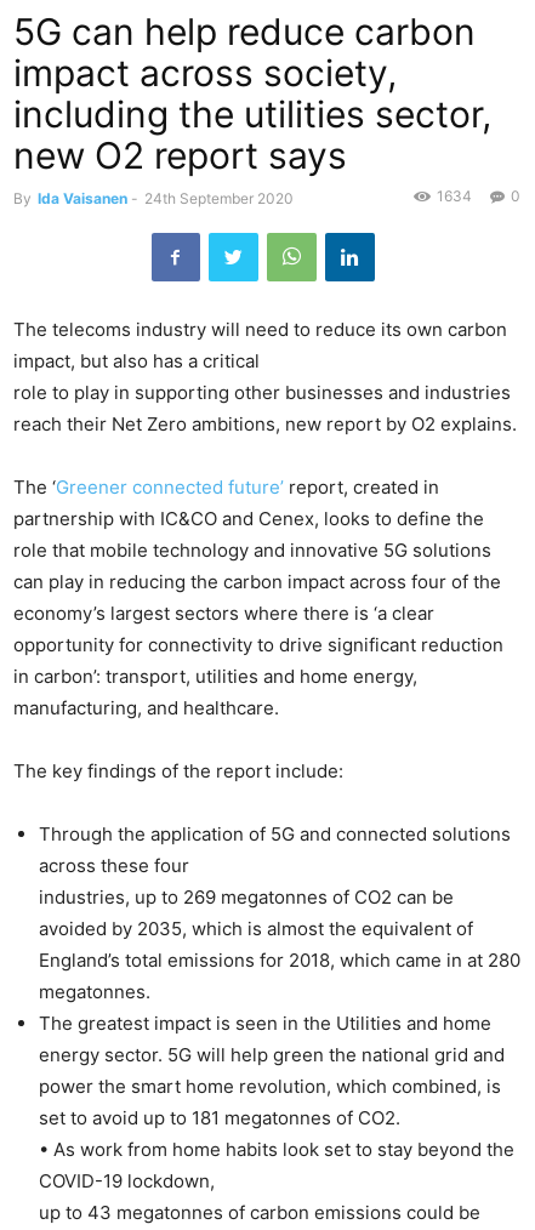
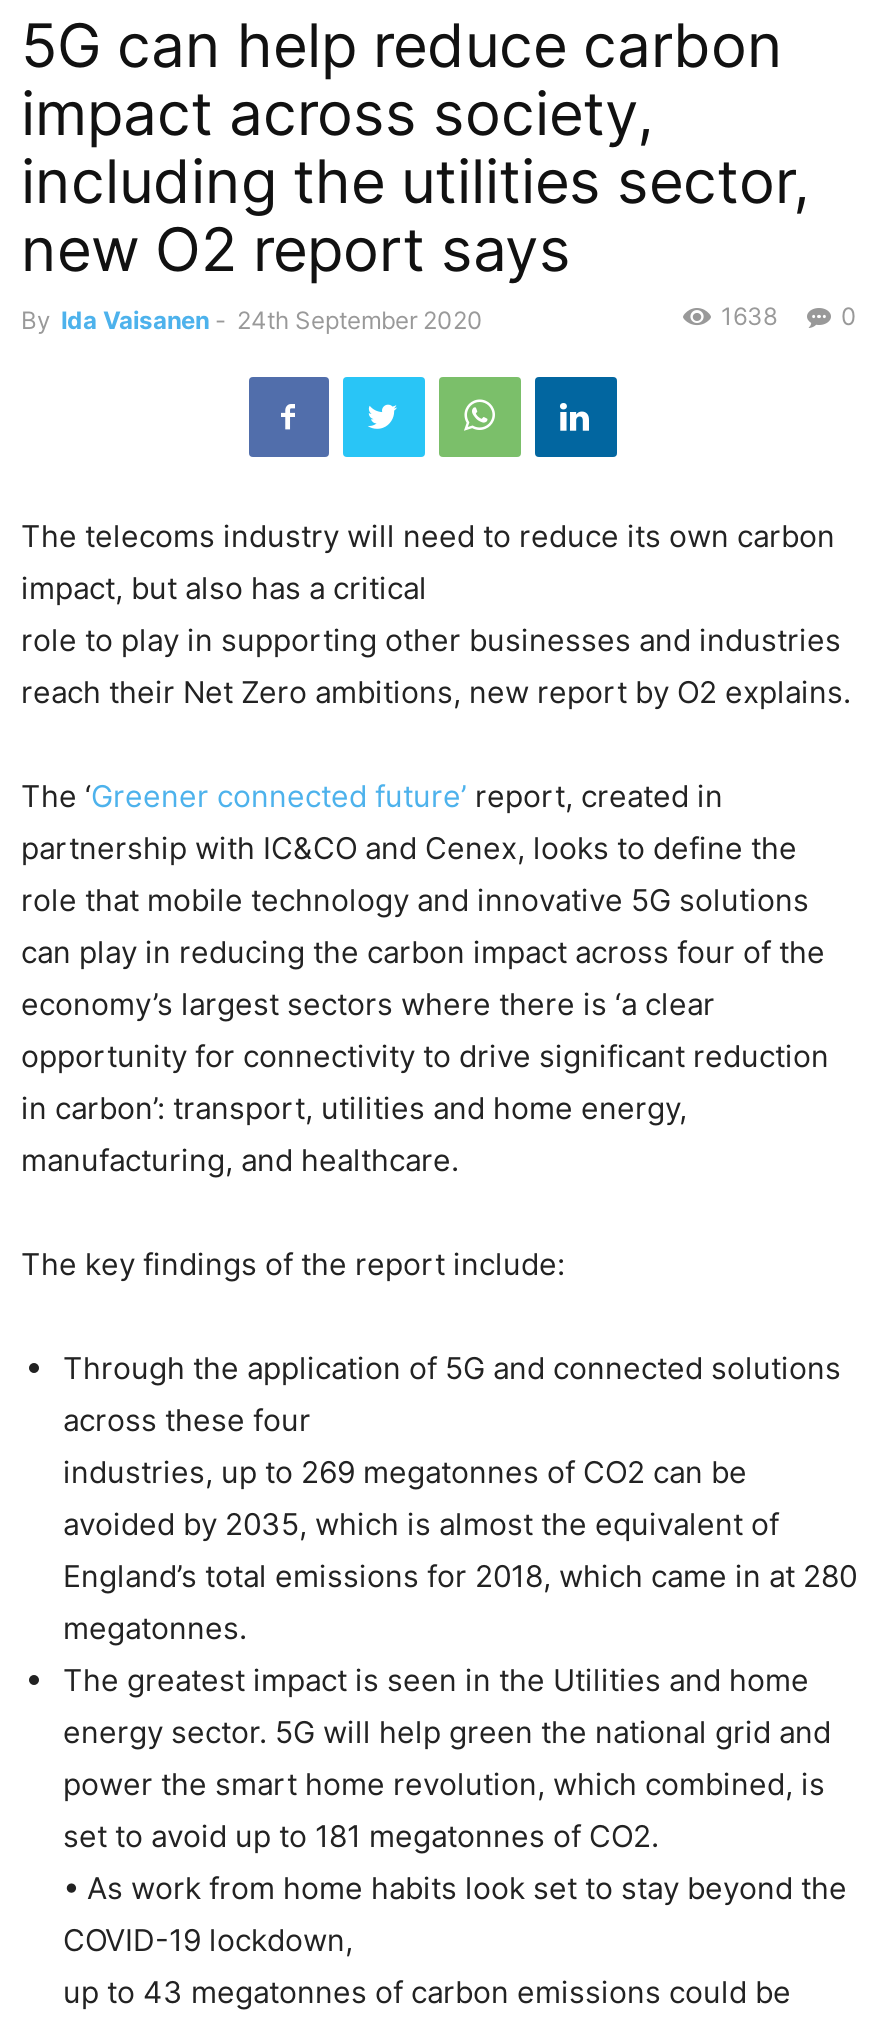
- 1634
+ 1638
